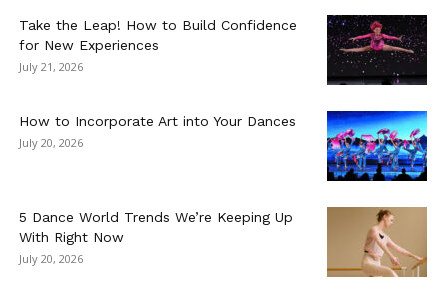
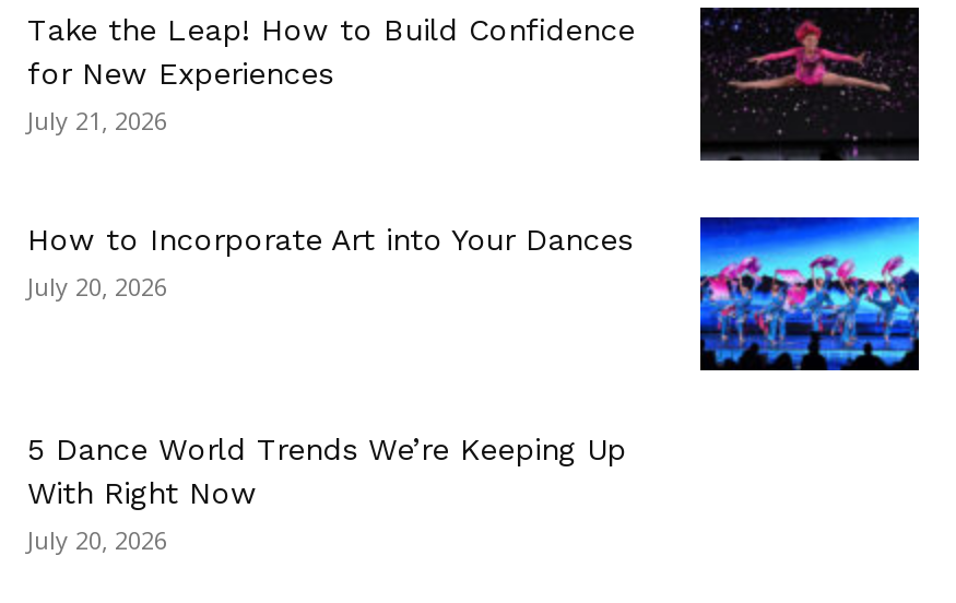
- [image]
